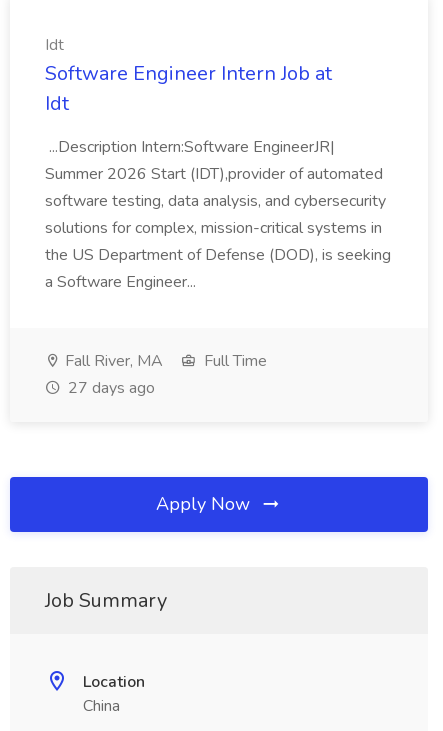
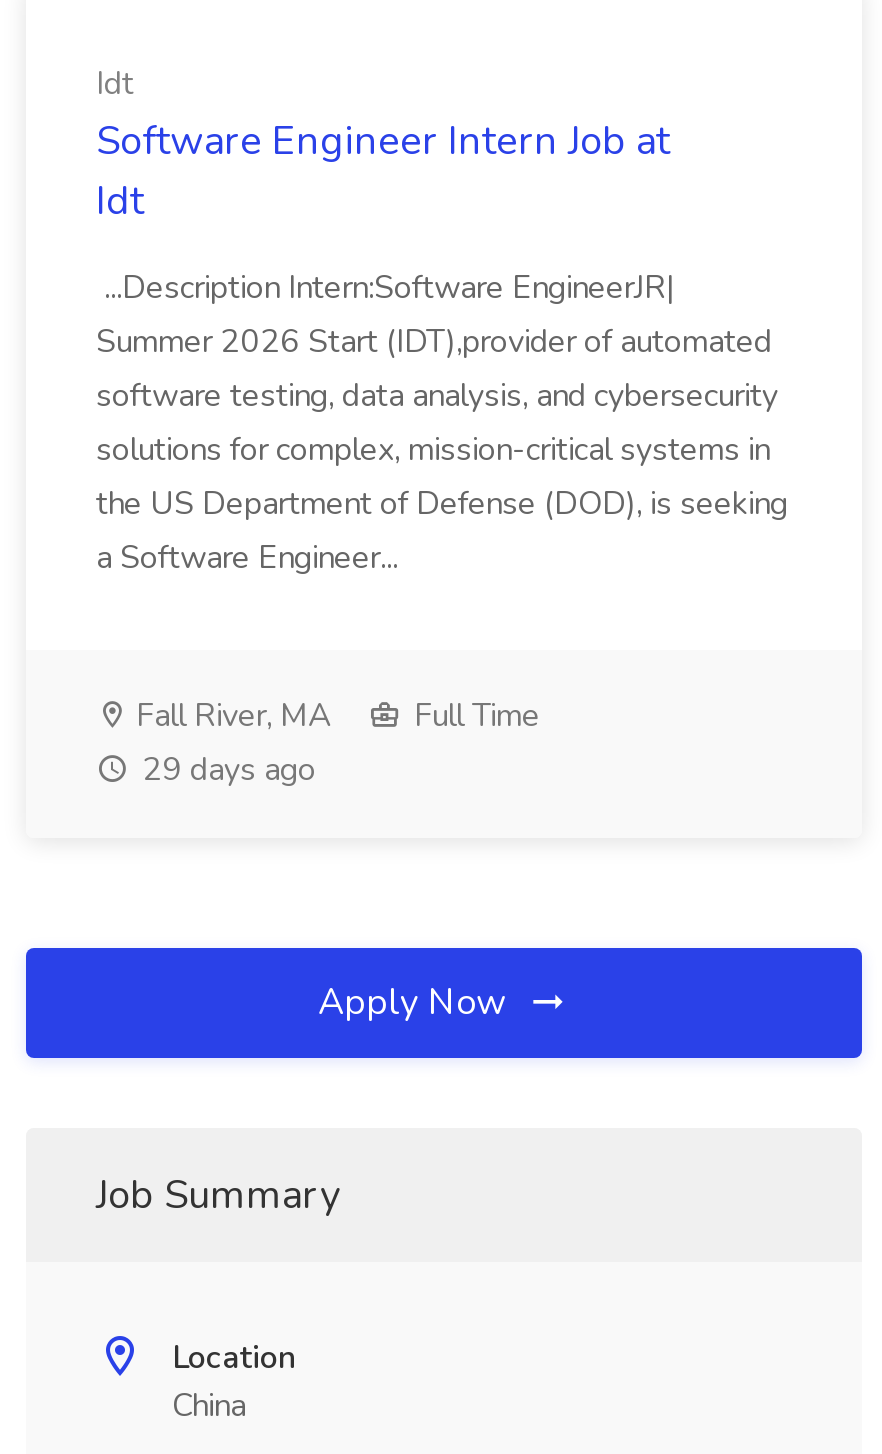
- 27 days ago
+ 29 days ago
